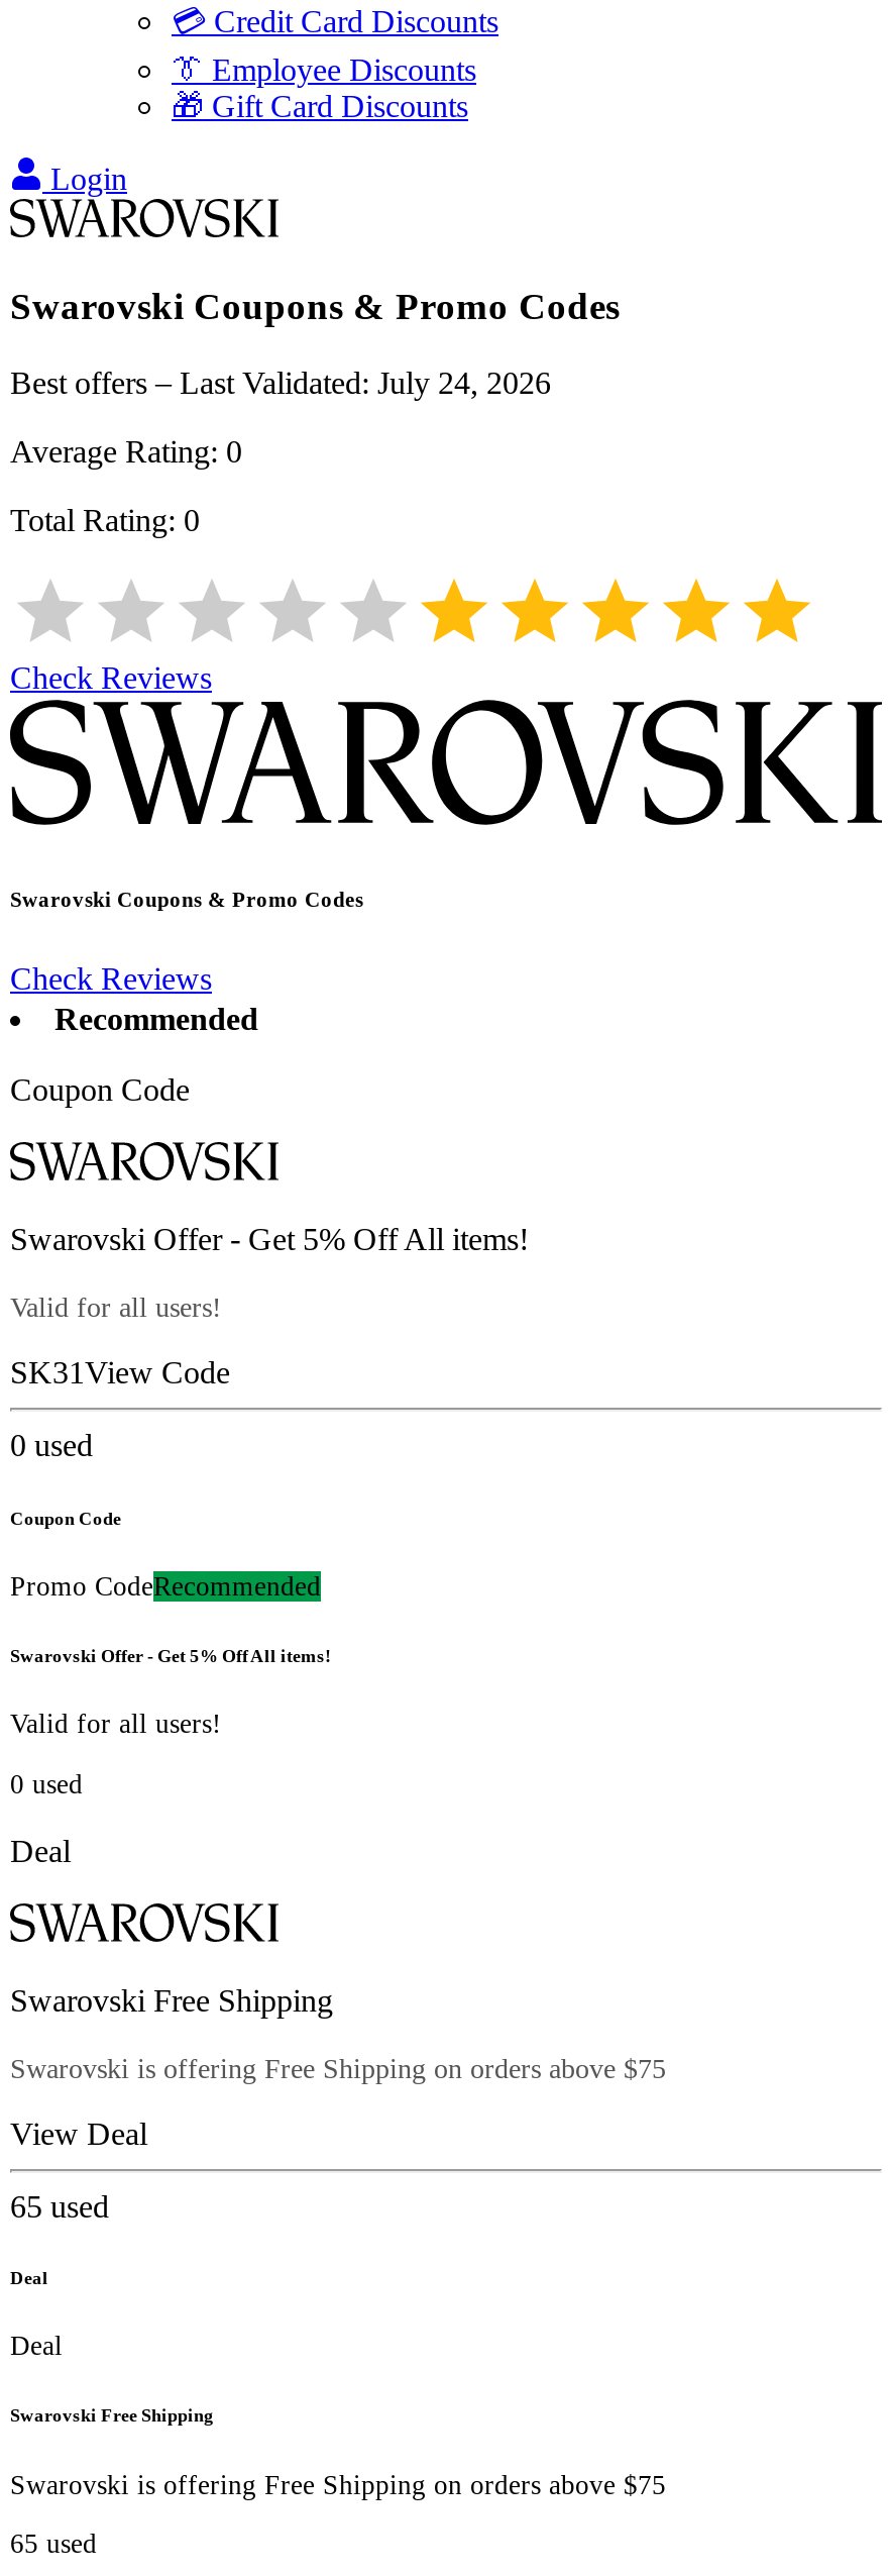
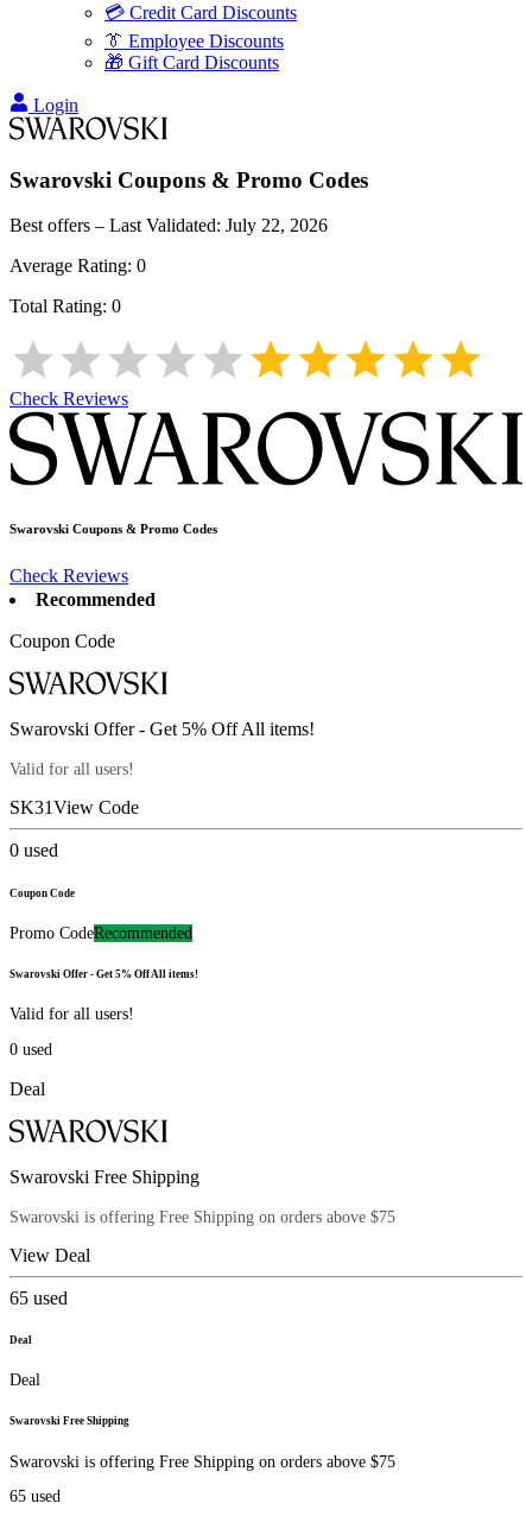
- Best offers – Last Validated: July 24, 2026
+ Best offers – Last Validated: July 22, 2026
